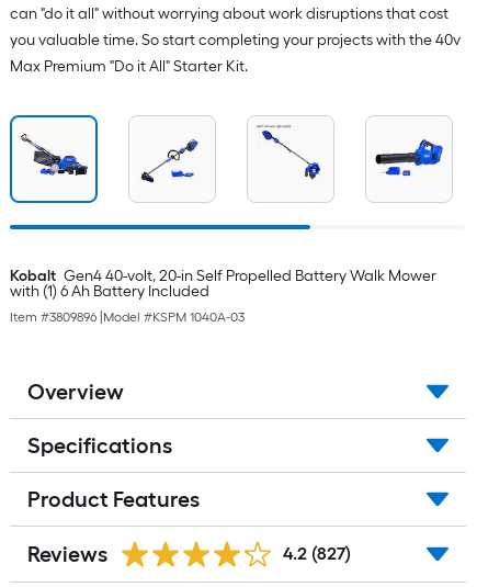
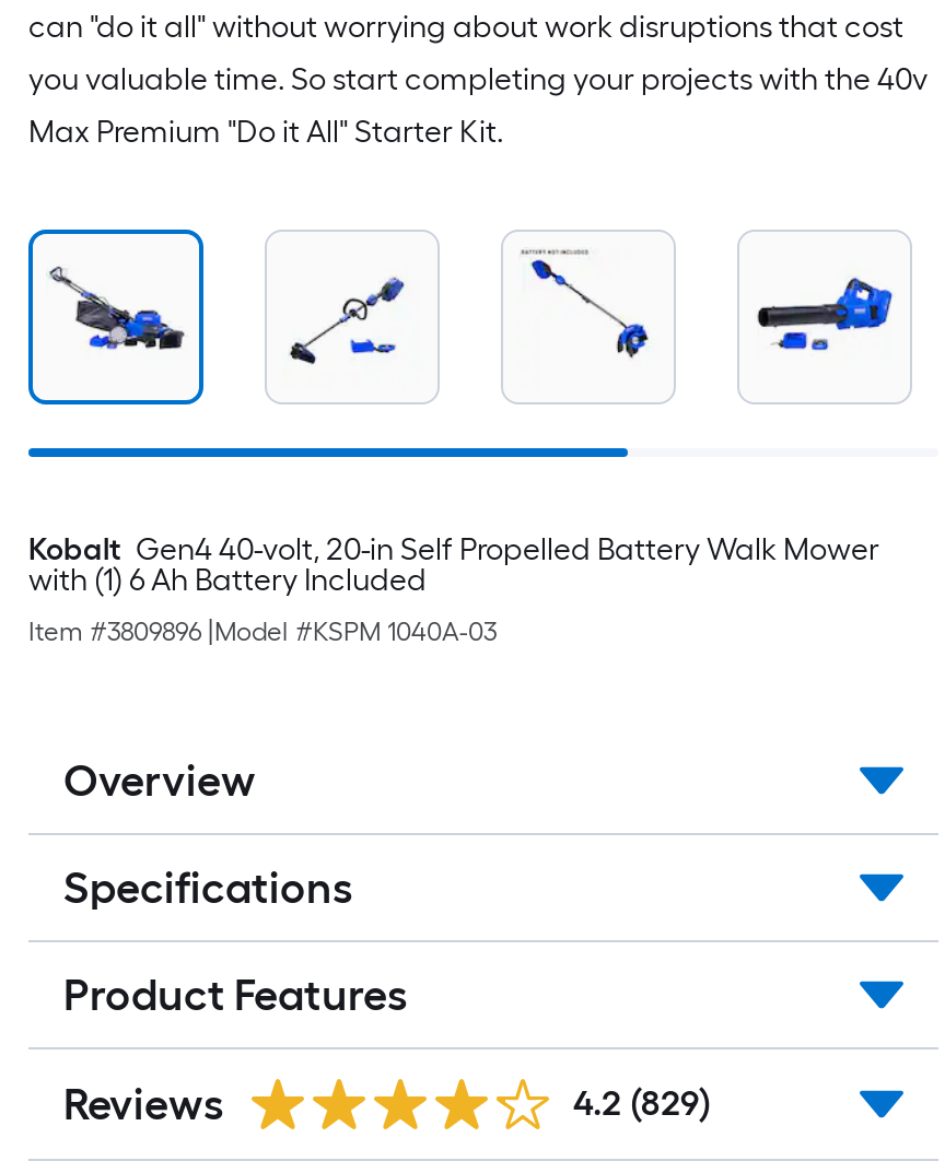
- 4.2 (827)
+ 4.2 (829)
